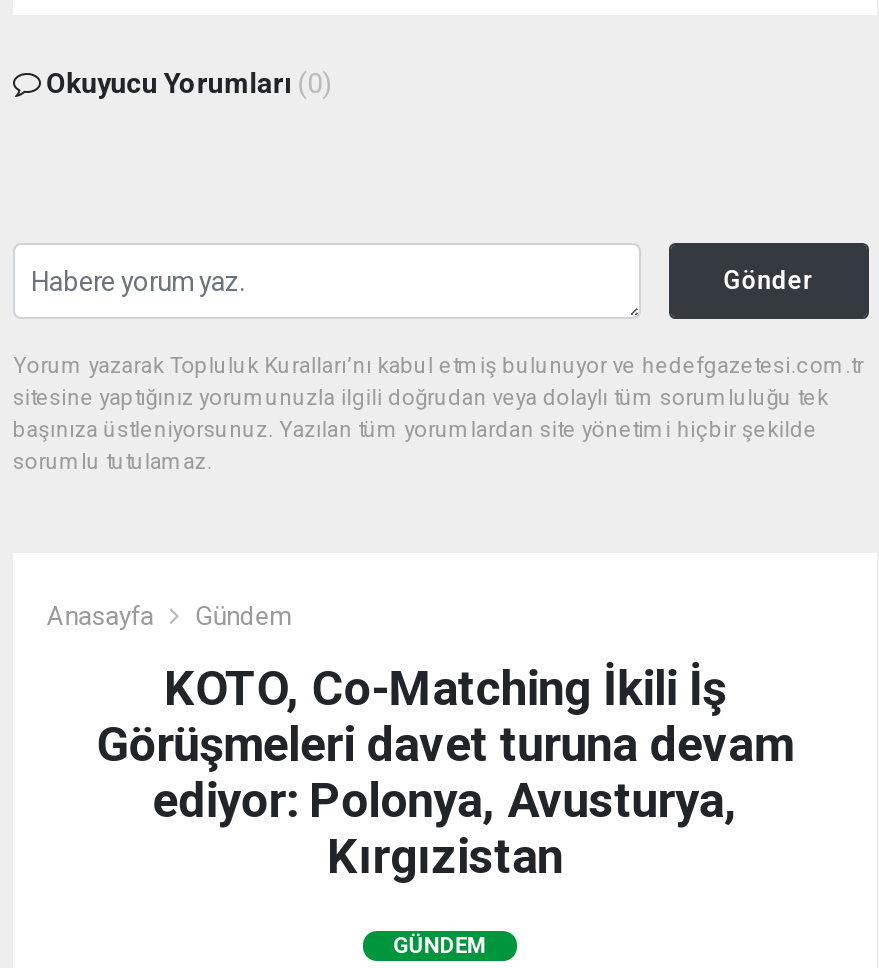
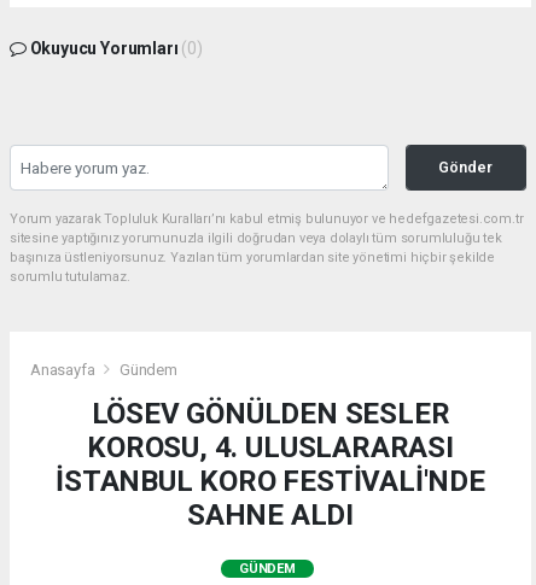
- KOTO, Co-Matching İkili İş
- Görüşmeleri davet turuna devam
- ediyor: Polonya, Avusturya,
- Kırgızistan
+ LÖSEV GÖNÜLDEN SESLER
+ KOROSU, 4. ULUSLARARASI
+ İSTANBUL KORO FESTİVALİ'NDE
+ SAHNE ALDI
